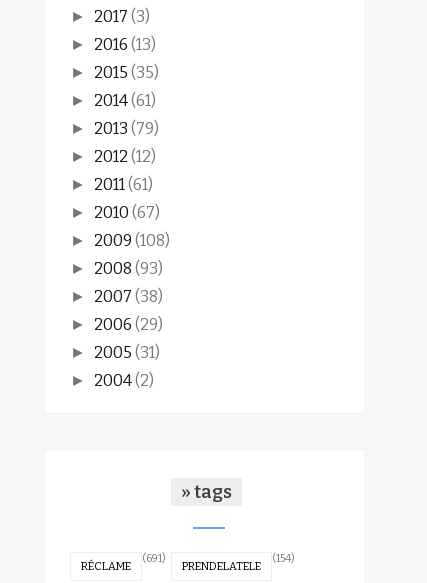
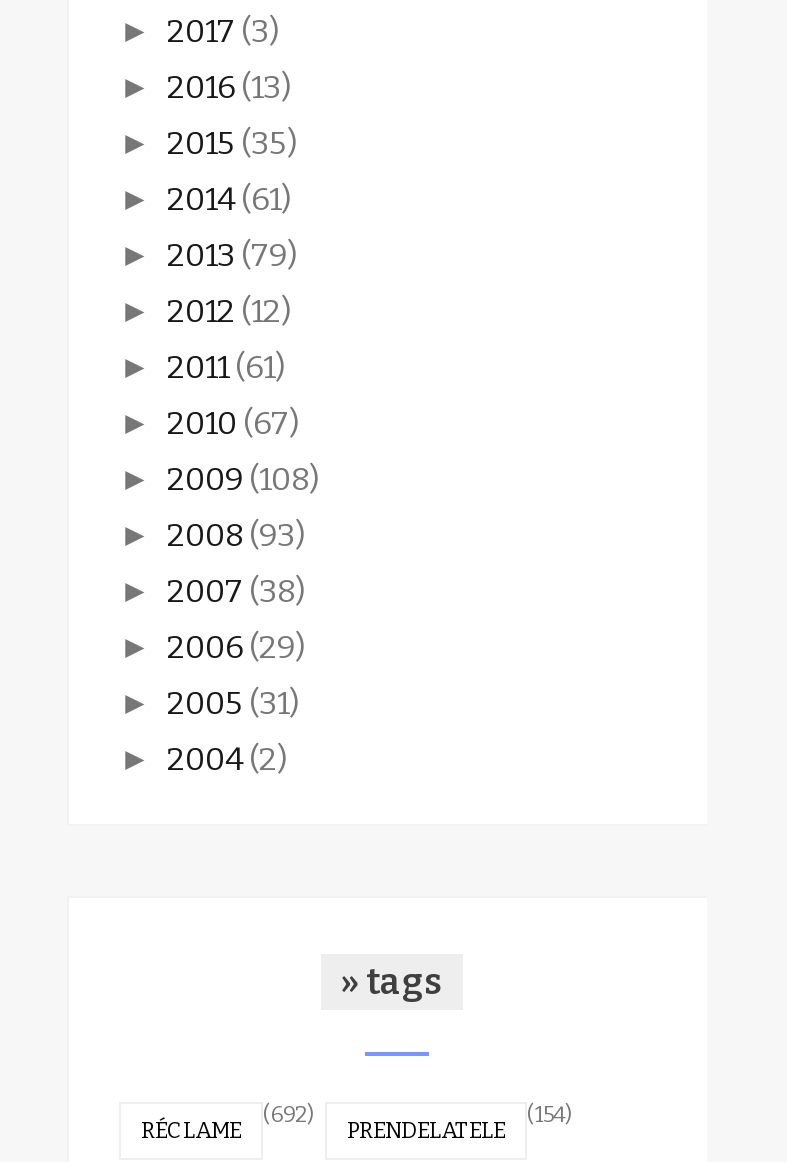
- (691)
+ (692)
